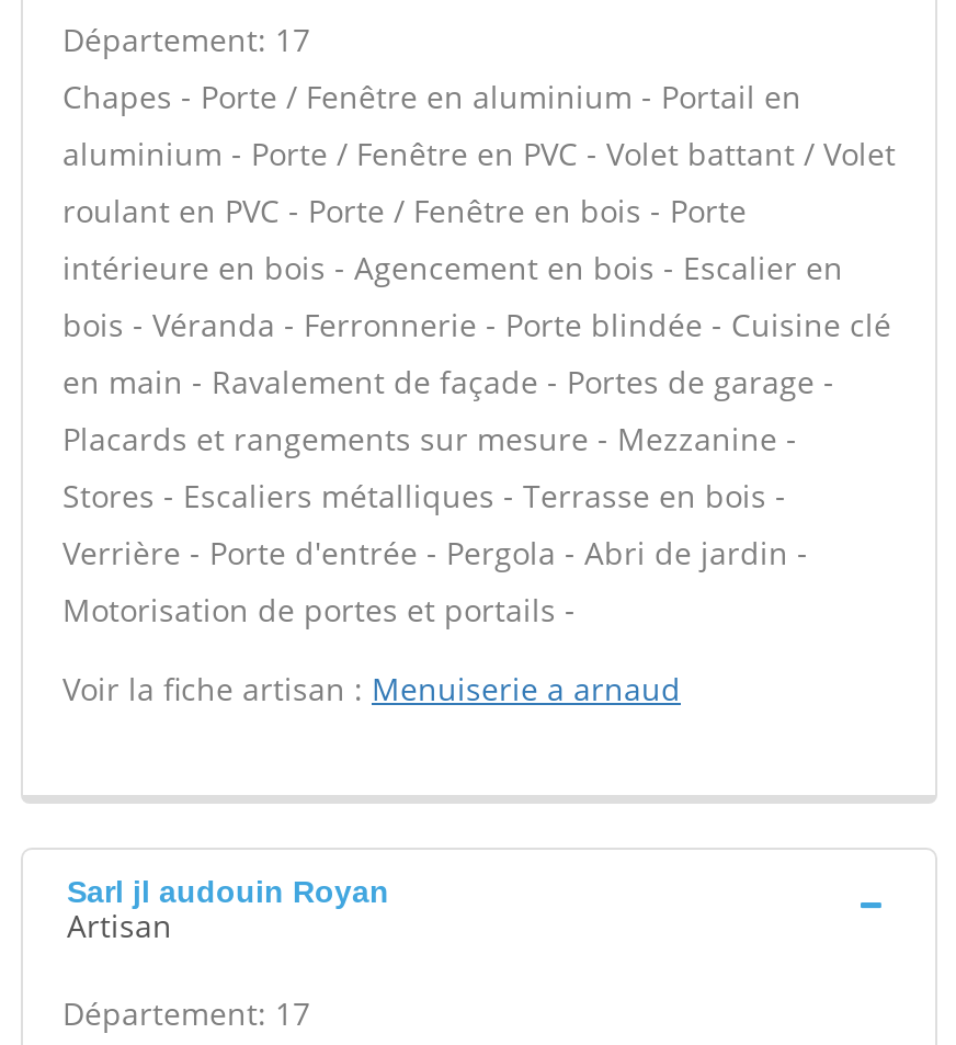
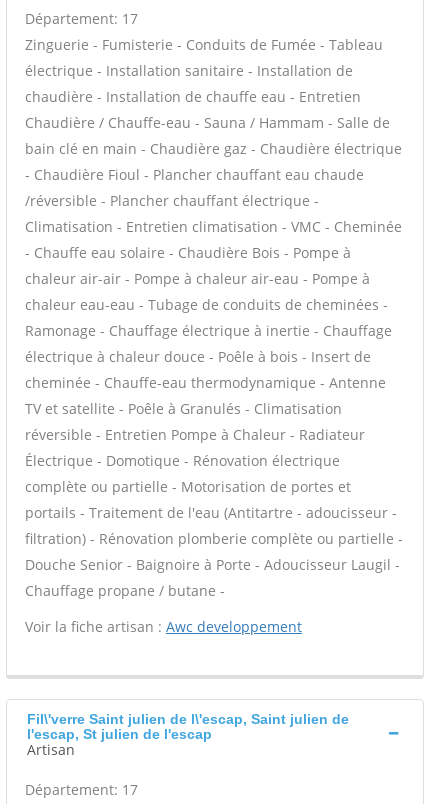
- Chapes - Porte / Fenêtre en aluminium - Portail en
- aluminium - Porte / Fenêtre en PVC - Volet battant / Volet
- roulant en PVC - Porte / Fenêtre en bois - Porte
- intérieure en bois - Agencement en bois - Escalier en
- bois - Véranda - Ferronnerie - Porte blindée - Cuisine clé
- en main - Ravalement de façade - Portes de garage -
- Placards et rangements sur mesure - Mezzanine -
- Stores - Escaliers métalliques - Terrasse en bois -
- Verrière - Porte d'entrée - Pergola - Abri de jardin -
- Motorisation de portes et portails -
+ Zinguerie - Fumisterie - Conduits de Fumée - Tableau
+ électrique - Installation sanitaire - Installation de
+ chaudière - Installation de chauffe eau - Entretien
+ Chaudière / Chauffe-eau - Sauna / Hammam - Salle de
+ bain clé en main - Chaudière gaz - Chaudière électrique
+ - Chaudière Fioul - Plancher chauffant eau chaude
+ /réversible - Plancher chauffant électrique -
+ Climatisation - Entretien climatisation - VMC - Cheminée
+ - Chauffe eau solaire - Chaudière Bois - Pompe à
+ chaleur air-air - Pompe à chaleur air-eau - Pompe à
+ chaleur eau-eau - Tubage de conduits de cheminées -
+ Ramonage - Chauffage électrique à inertie - Chauffage
+ électrique à chaleur douce - Poêle à bois - Insert de
+ cheminée - Chauffe-eau thermodynamique - Antenne
+ TV et satellite - Poêle à Granulés - Climatisation
+ réversible - Entretien Pompe à Chaleur - Radiateur
+ Électrique - Domotique - Rénovation électrique
+ complète ou partielle - Motorisation de portes et
+ portails - Traitement de l'eau (Antitartre - adoucisseur -
+ filtration) - Rénovation plomberie complète ou partielle -
+ Douche Senior - Baignoire à Porte - Adoucisseur Laugil -
+ Chauffage propane / butane -

- Voir la fiche artisan : Menuiserie a arnaud
+ Voir la fiche artisan : Awc developpement

- Sarl jl audouin Royan
+ Fil\'verre Saint julien de l\'escap, Saint julien de
+ l'escap, St julien de l'escap
